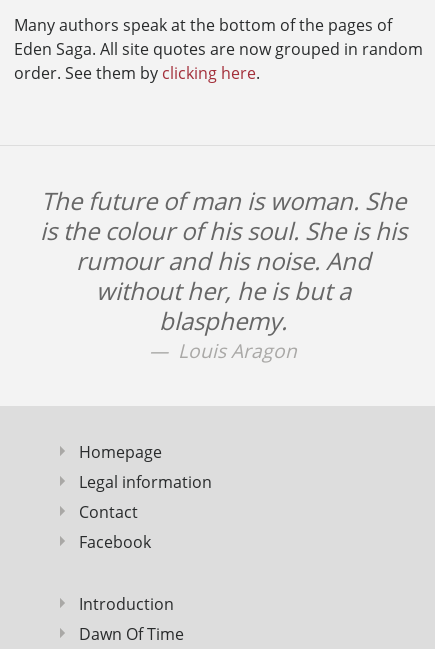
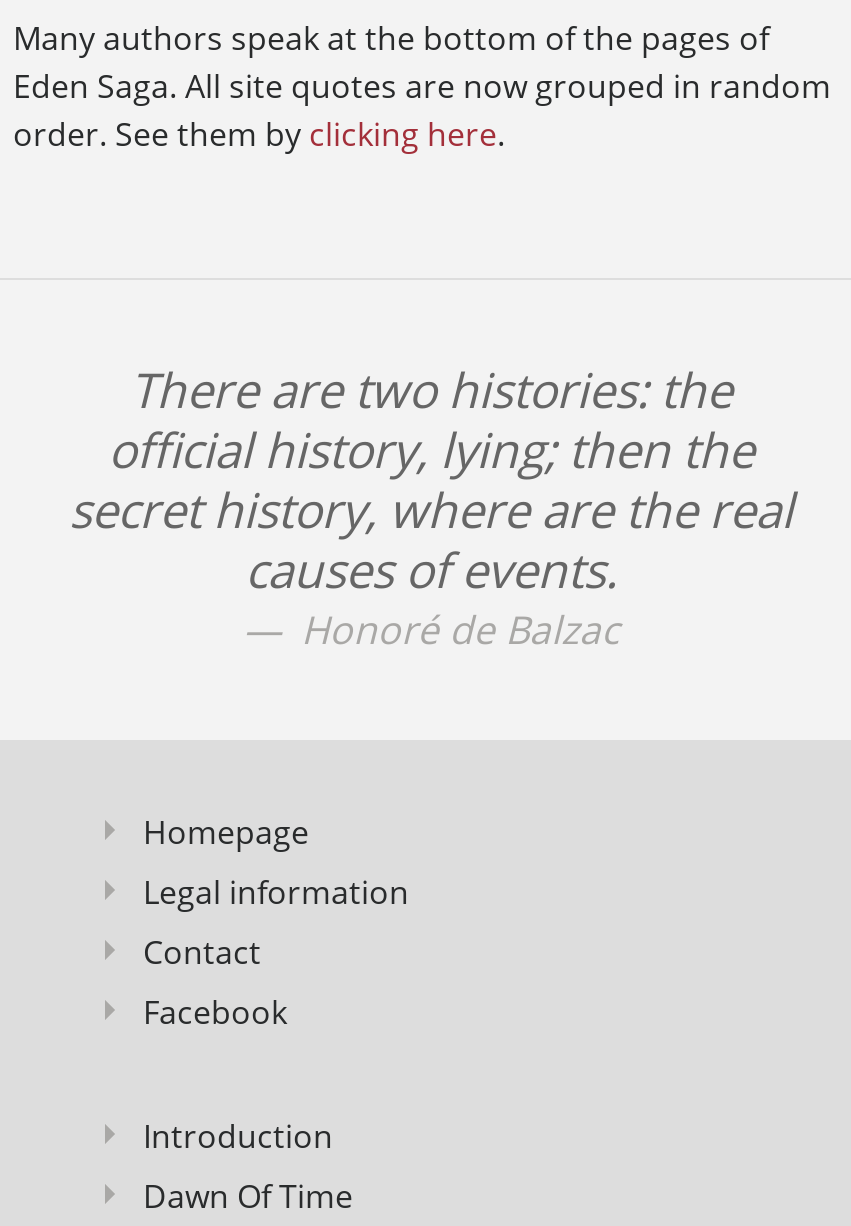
- The future of man is woman. She
- is the colour of his soul. She is his
- rumour and his noise. And
- without her, he is but a
- blasphemy.
- Louis Aragon
+ There are two histories: the
+ official history, lying; then the
+ secret history, where are the real
+ causes of events.
+ Honoré de Balzac
